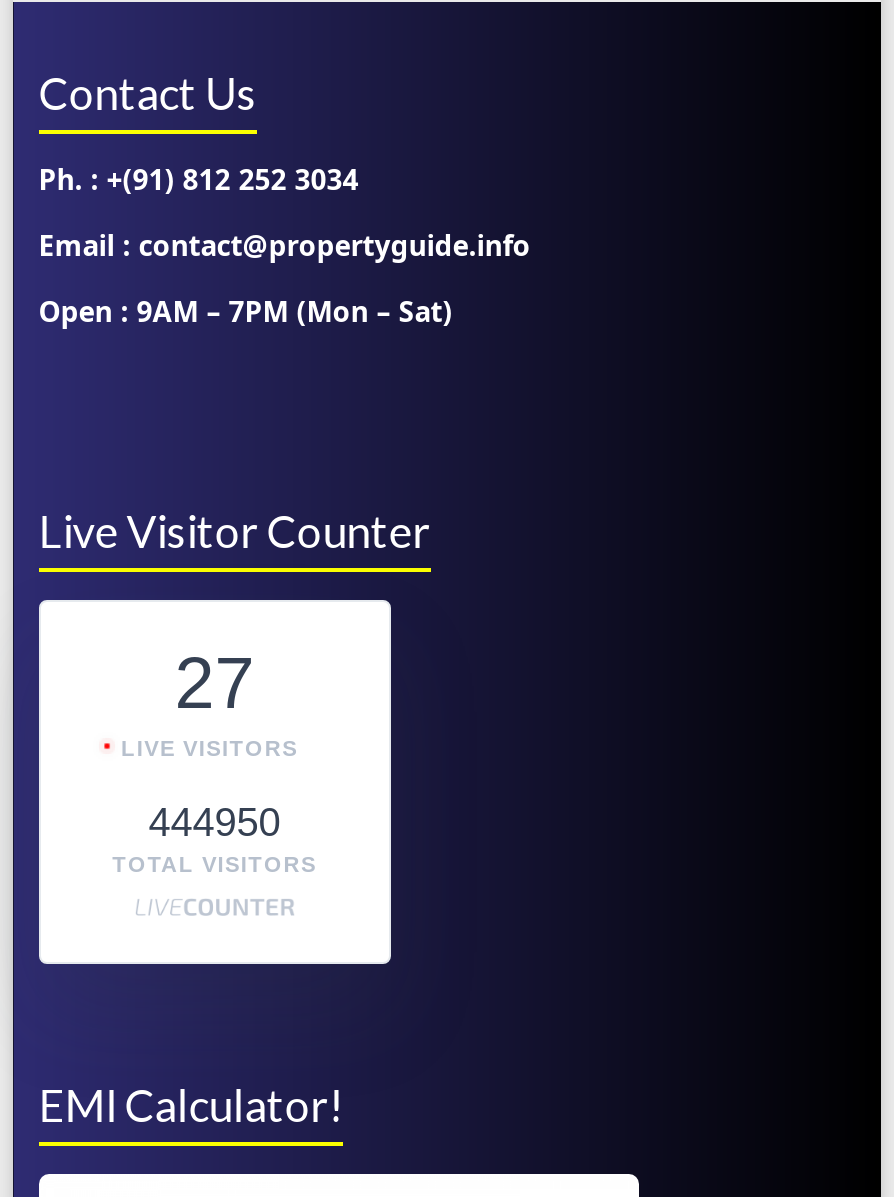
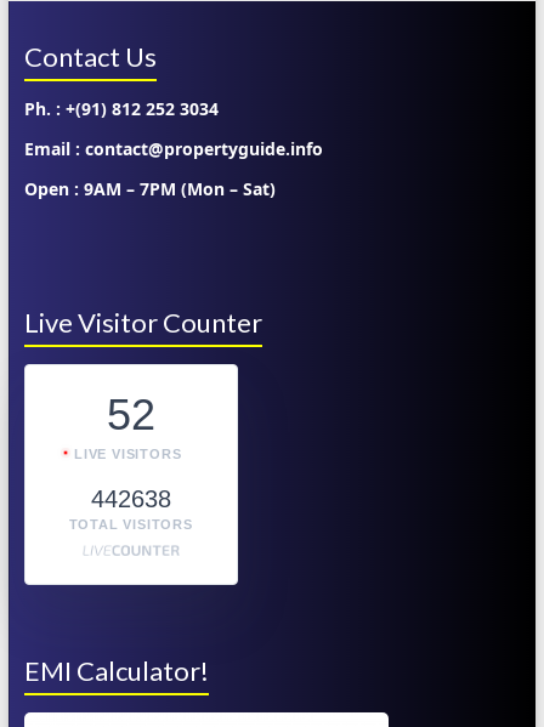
- 27
+ 52

- 444950
+ 442638
